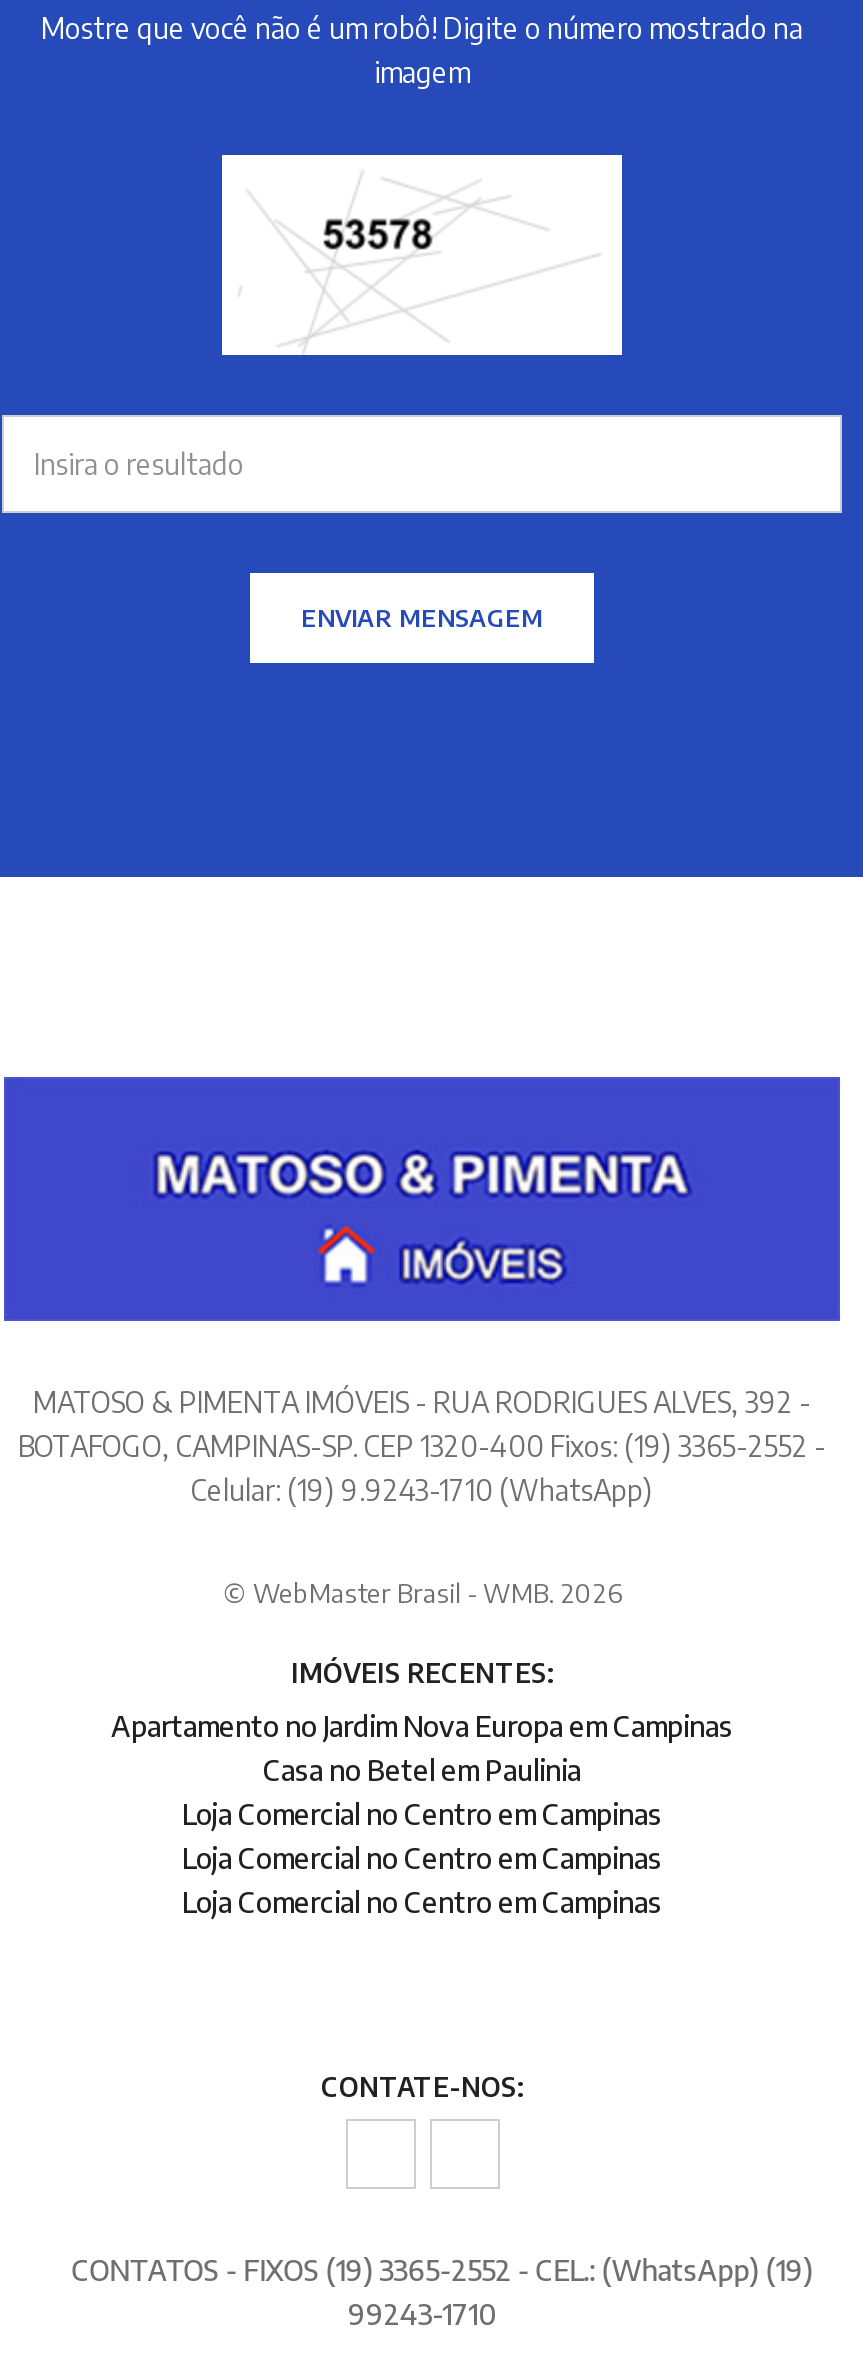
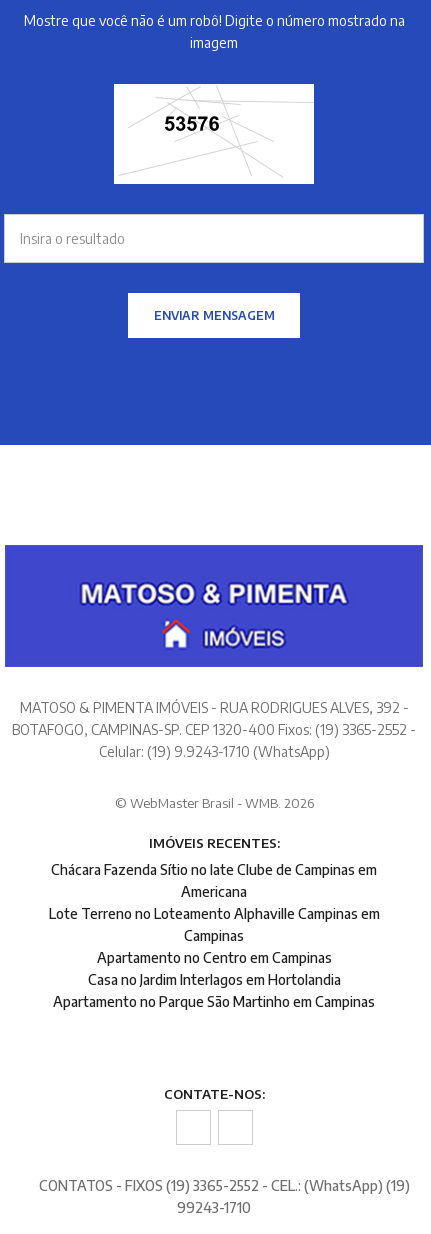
- Apartamento no Jardim Nova Europa em Campinas
- Casa no Betel em Paulinia
- Loja Comercial no Centro em Campinas
- Loja Comercial no Centro em Campinas
- Loja Comercial no Centro em Campinas
+ Chácara Fazenda Sítio no Iate Clube de Campinas em
+ Americana
+ Lote Terreno no Loteamento Alphaville Campinas em
+ Campinas
+ Apartamento no Centro em Campinas
+ Casa no Jardim Interlagos em Hortolandia
+ Apartamento no Parque São Martinho em Campinas
